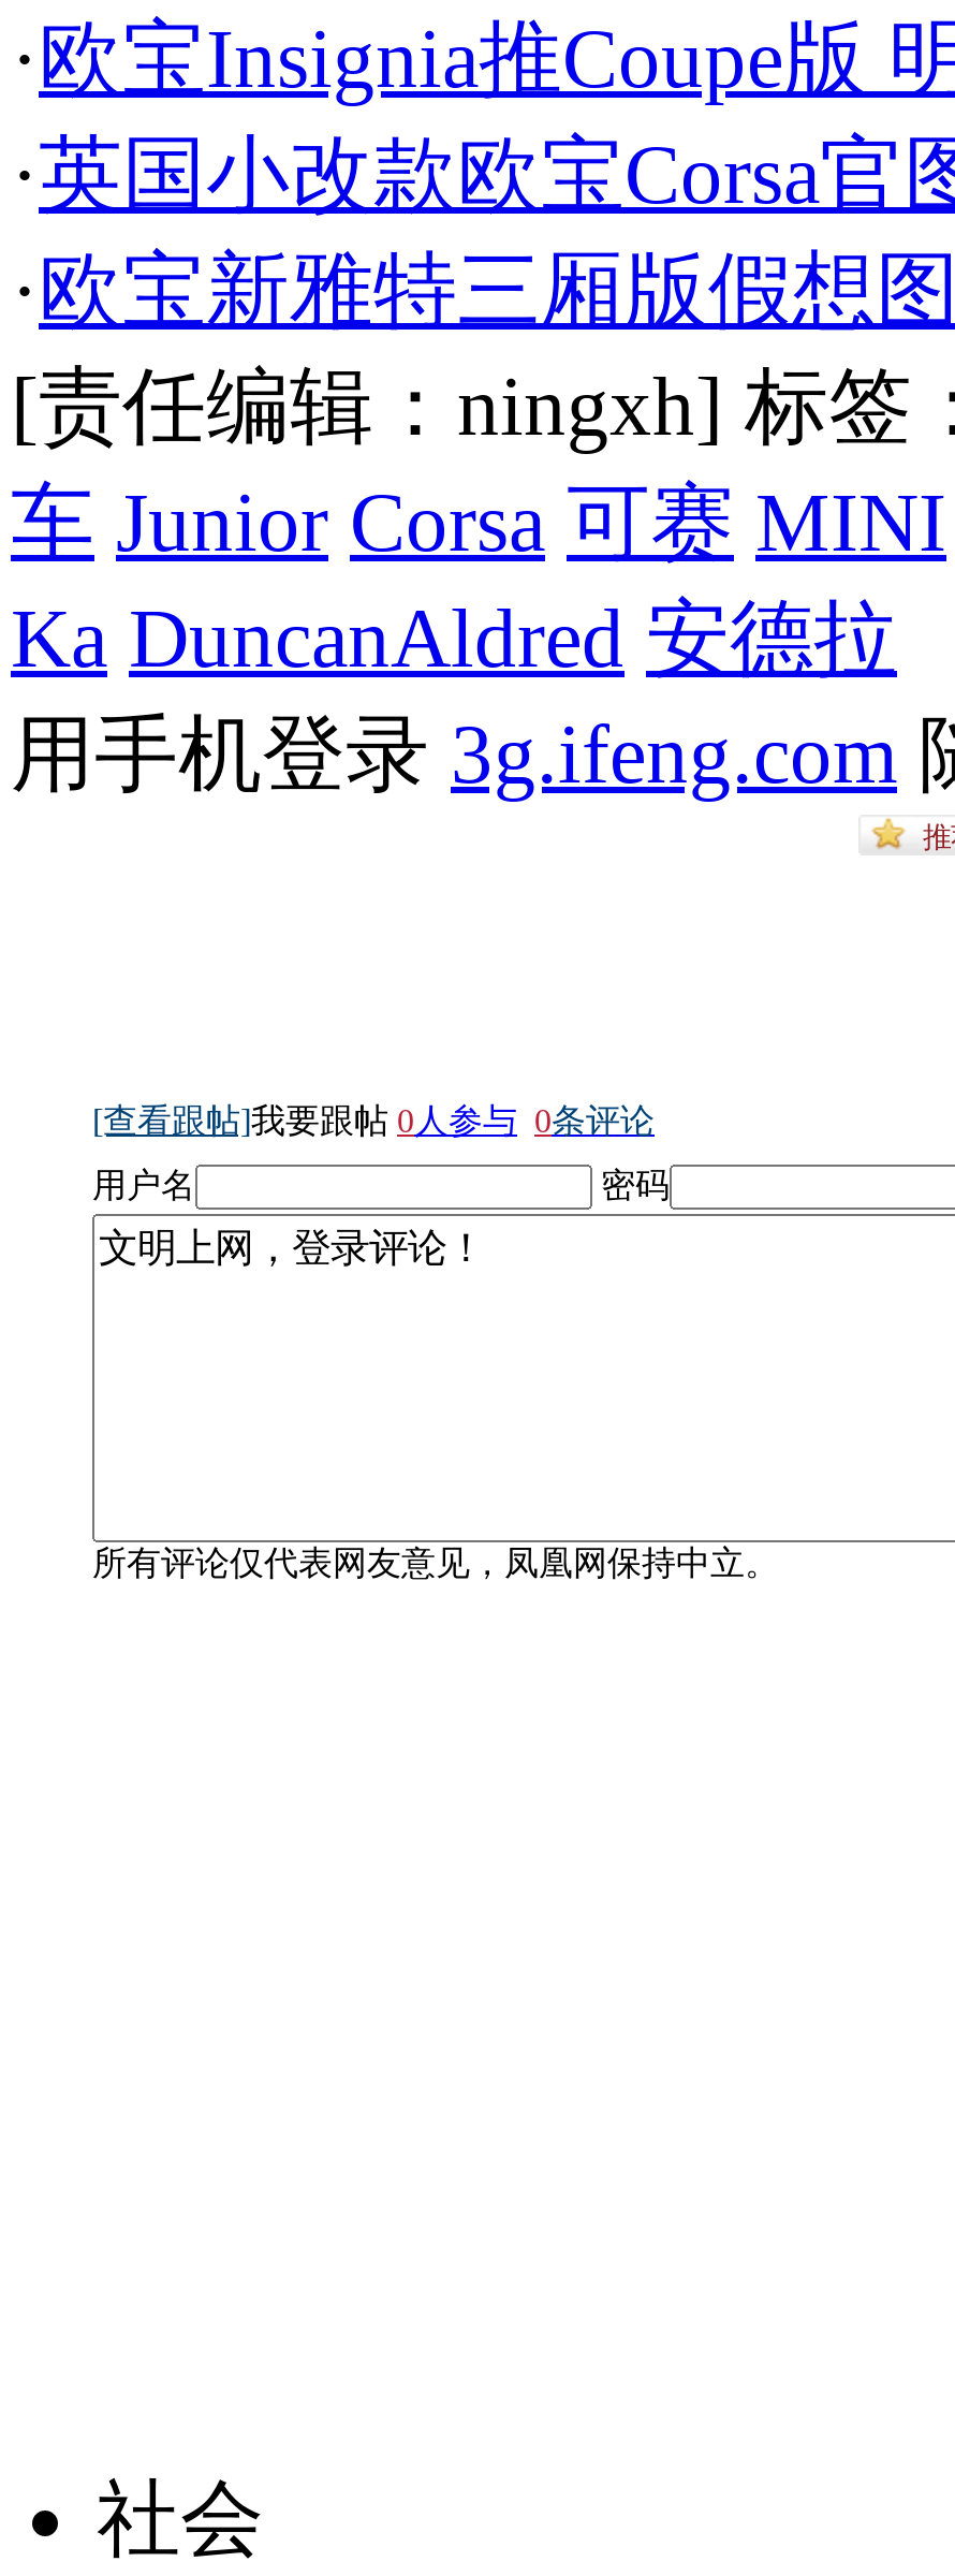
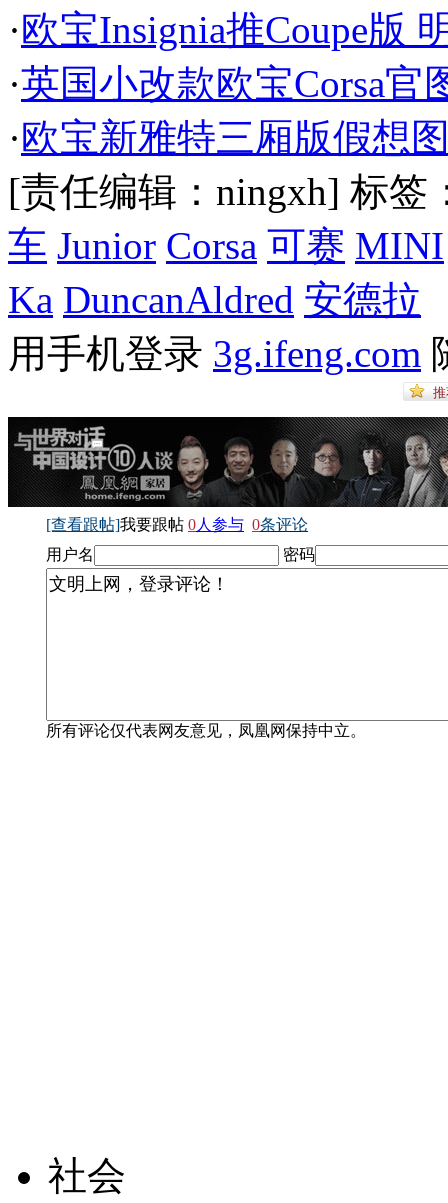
+ [image]
